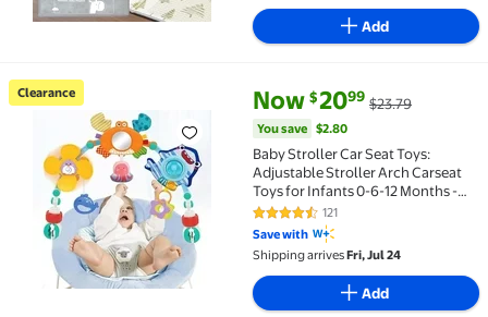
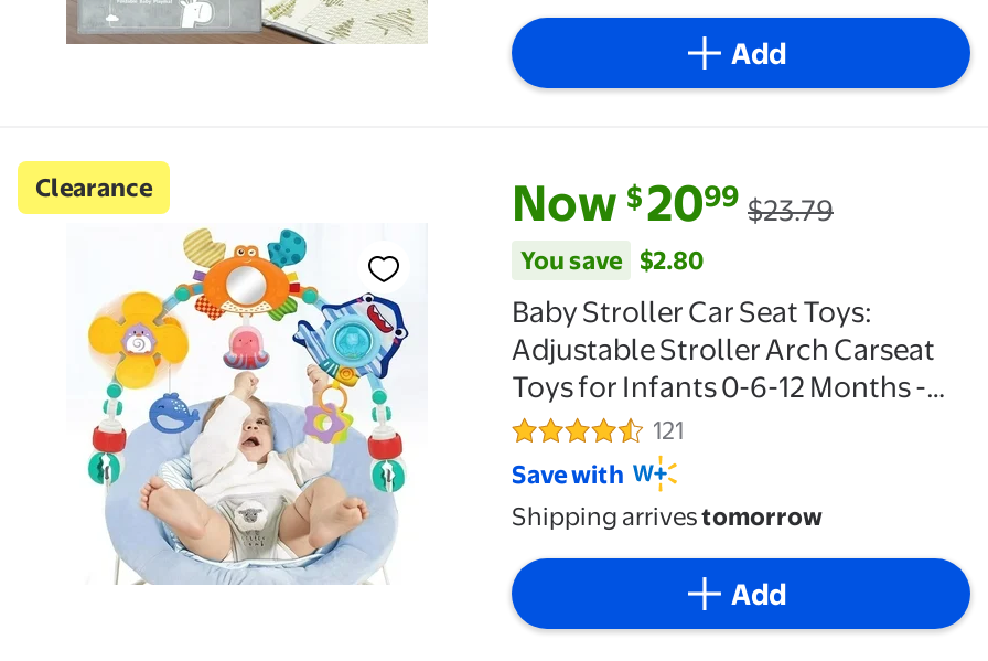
- Shipping arrivesFri, Jul 24
+ Shipping arrivestomorrow
